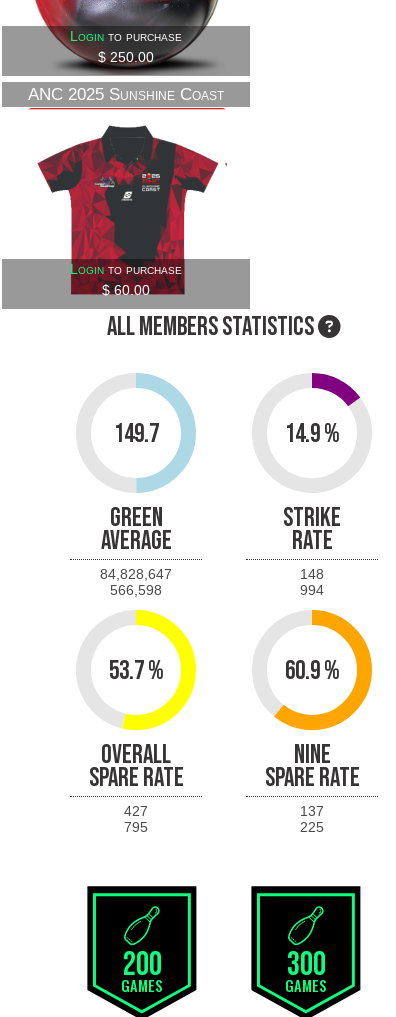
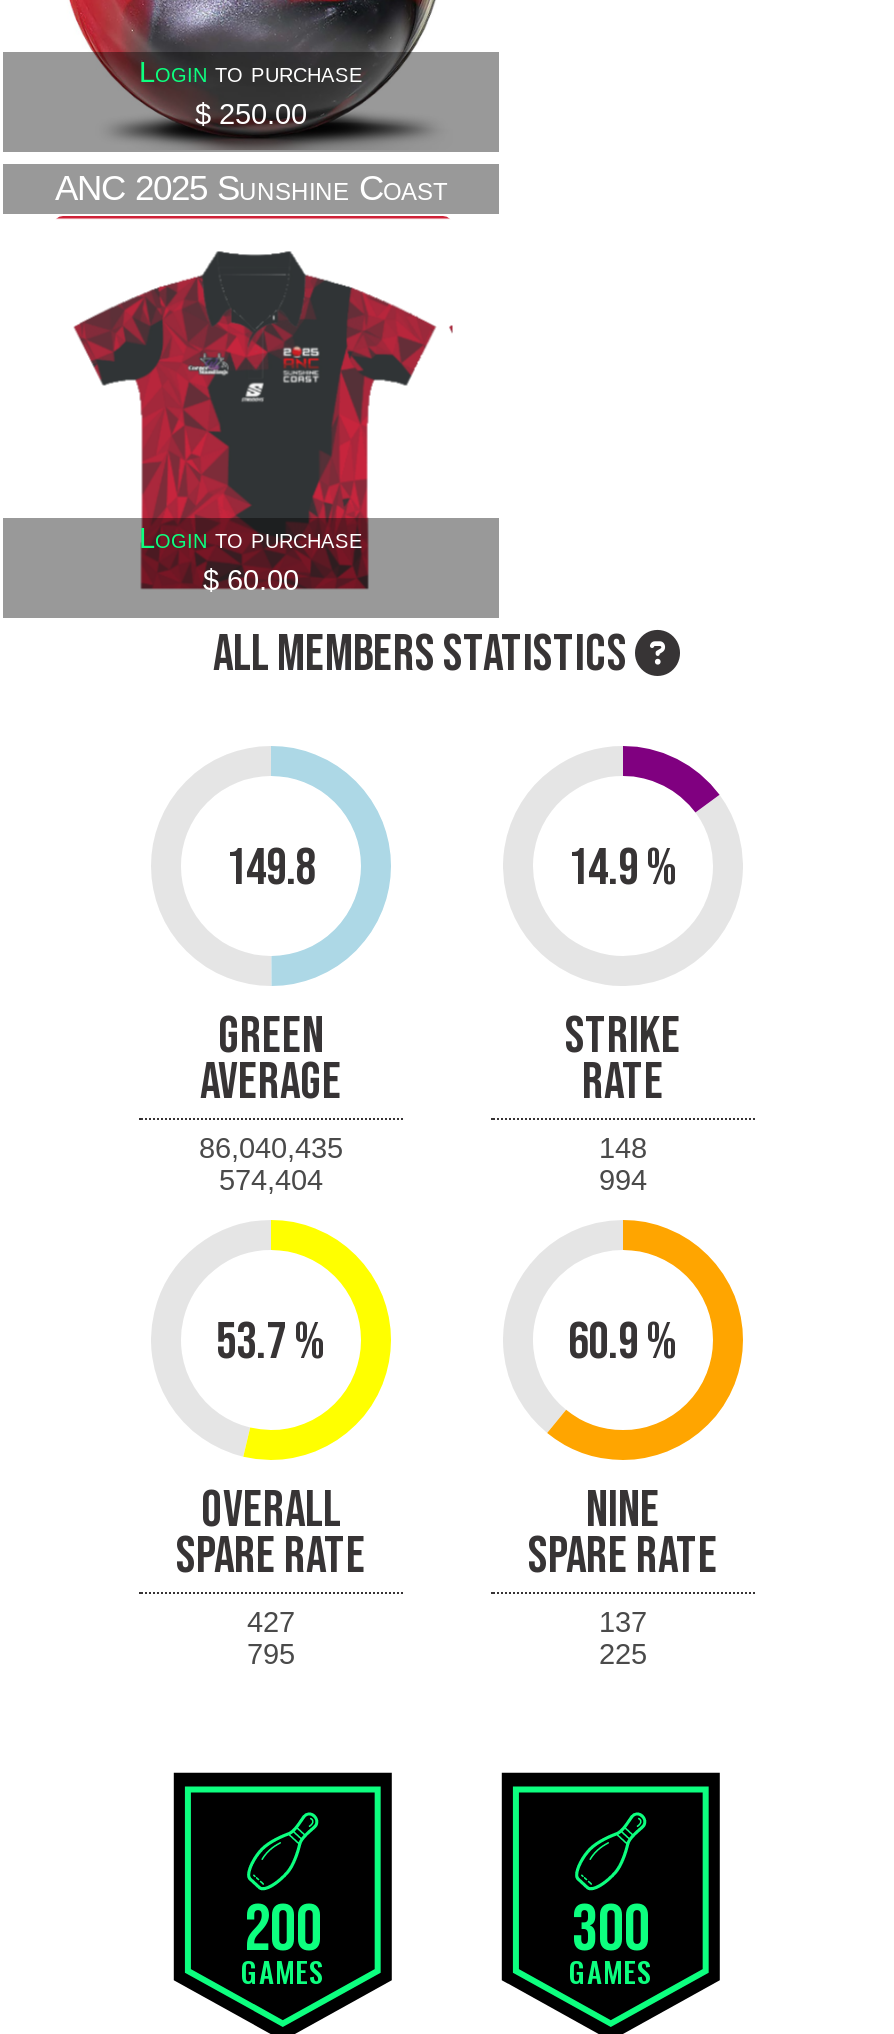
- 149.7
+ 149.8

- 84,828,647
+ 86,040,435

- 566,598
+ 574,404
